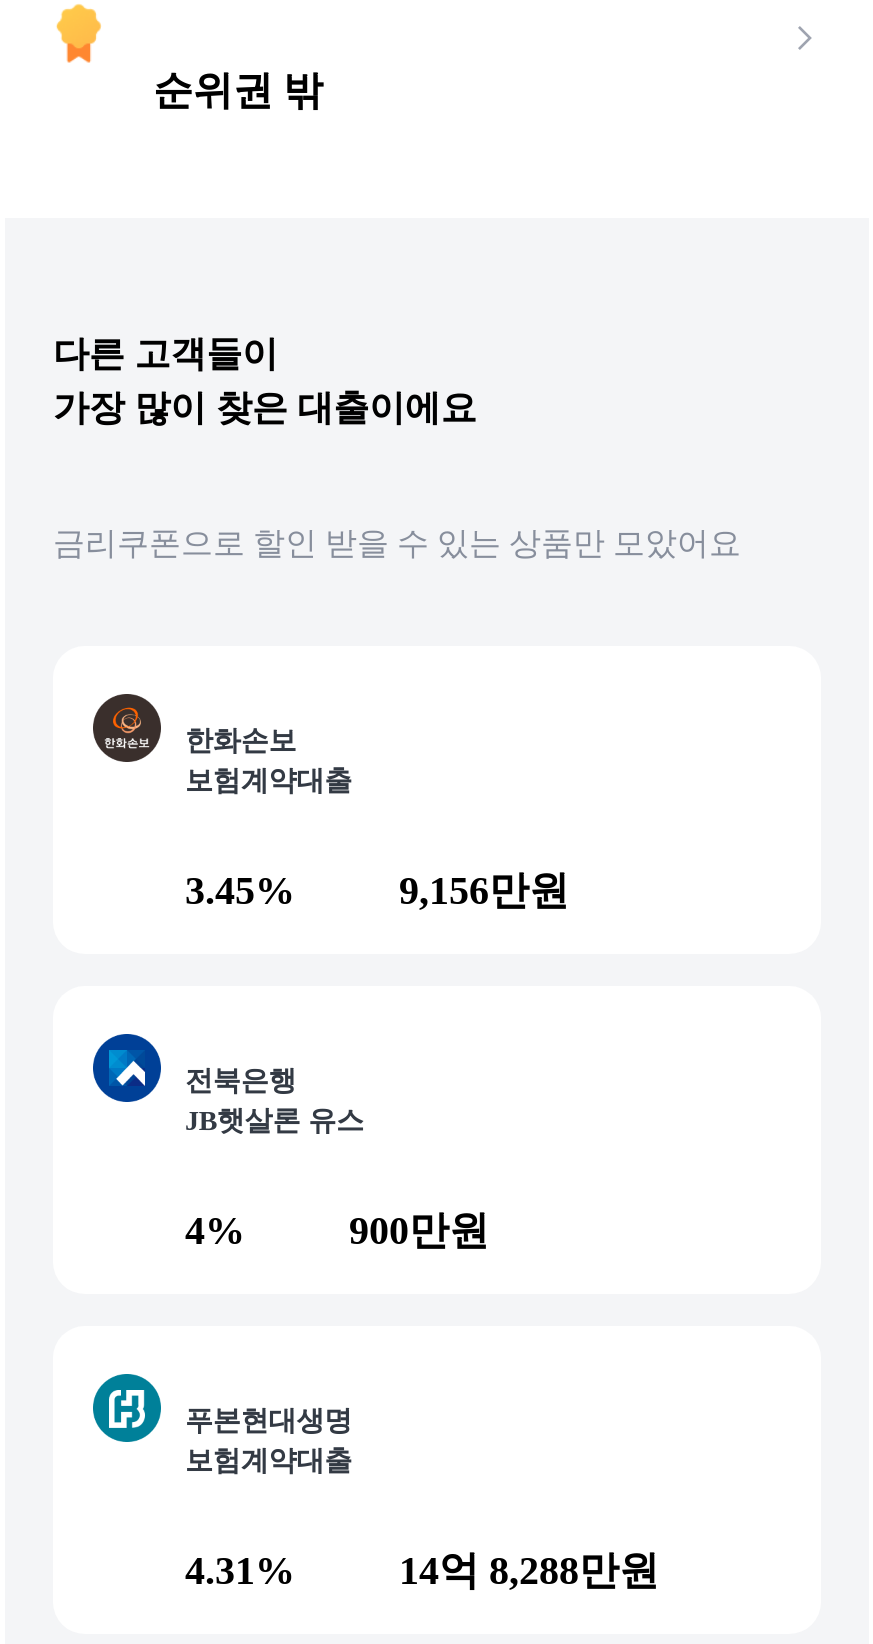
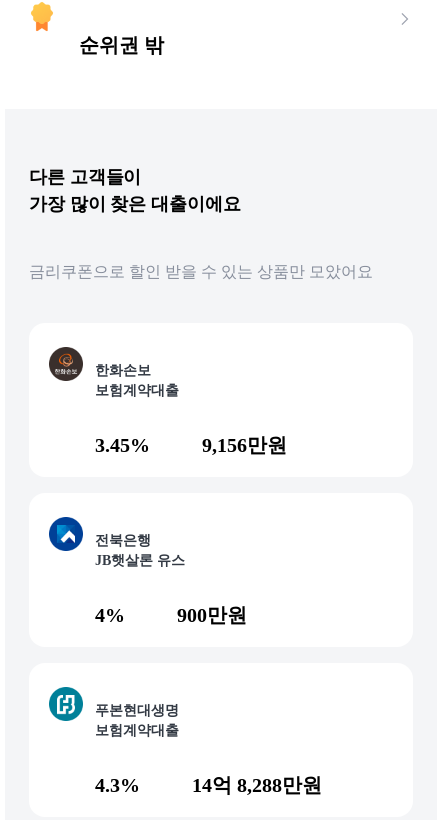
- 4.31%
+ 4.3%
